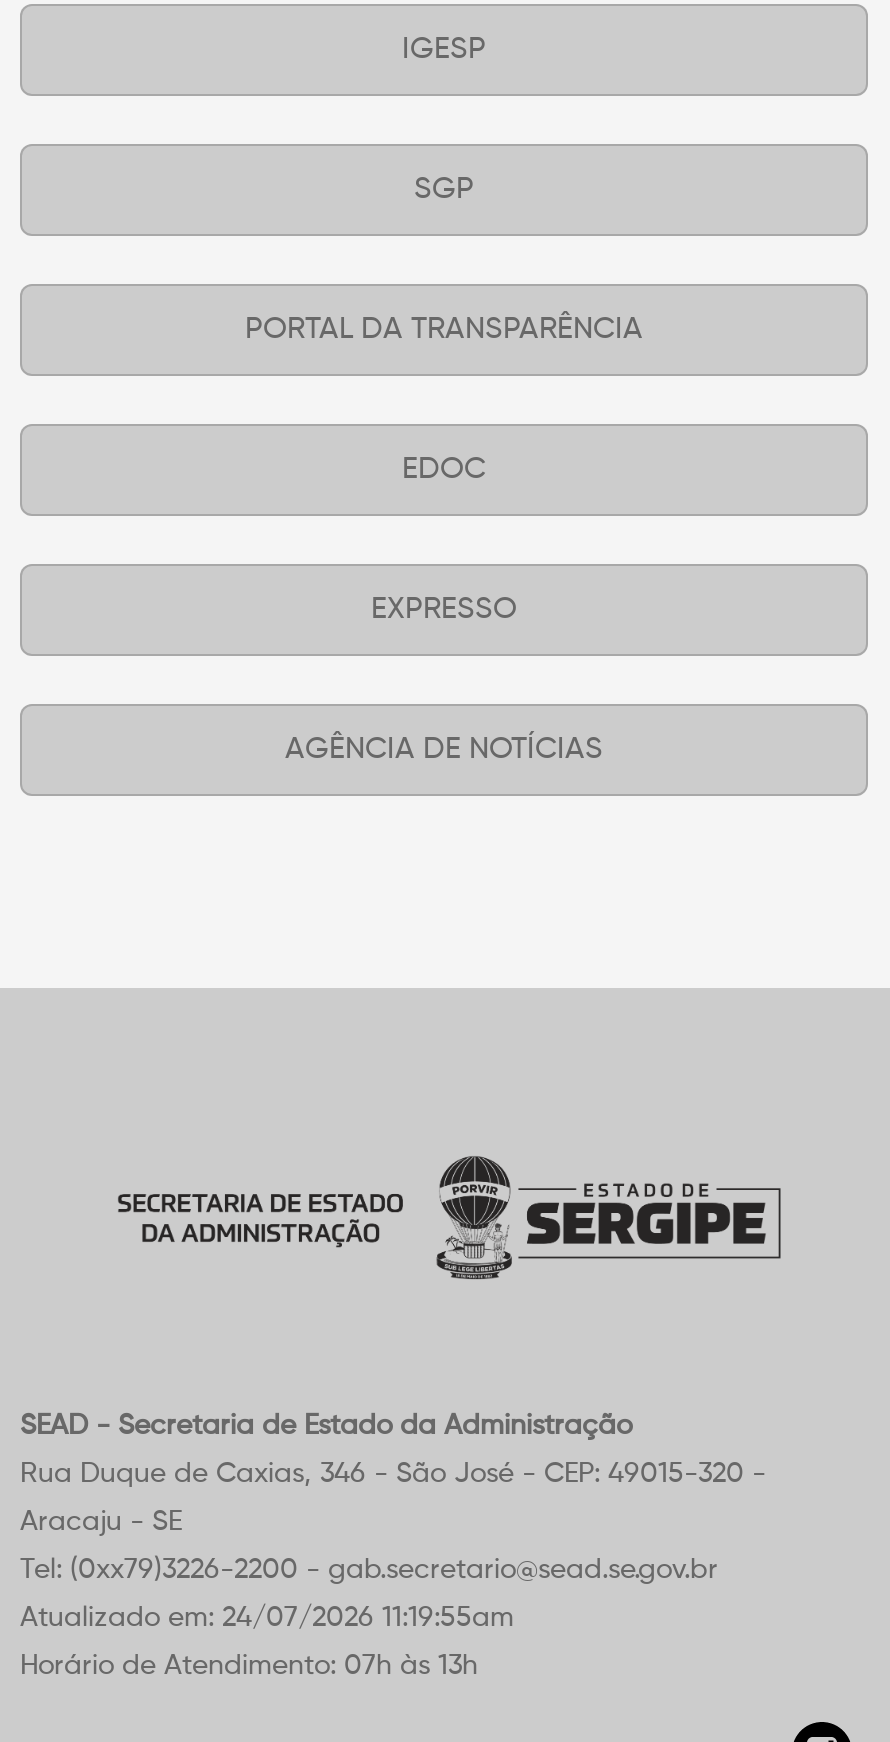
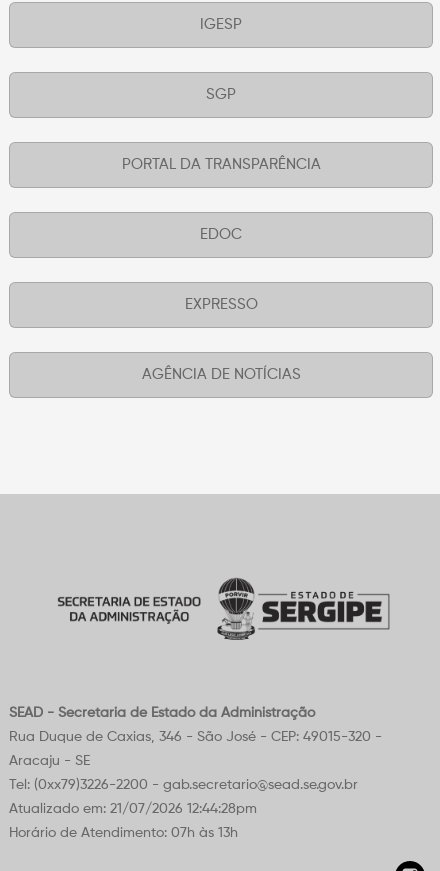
- Atualizado em: 24/07/2026 11:19:55am
+ Atualizado em: 21/07/2026 12:44:28pm
